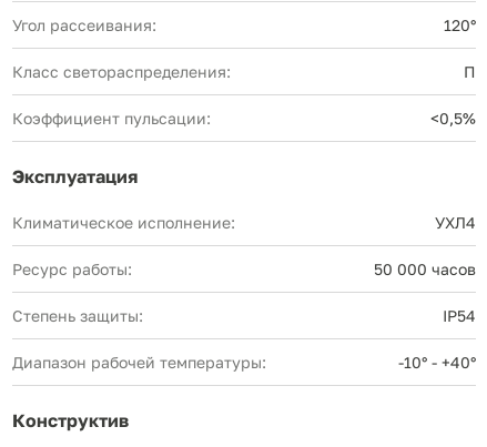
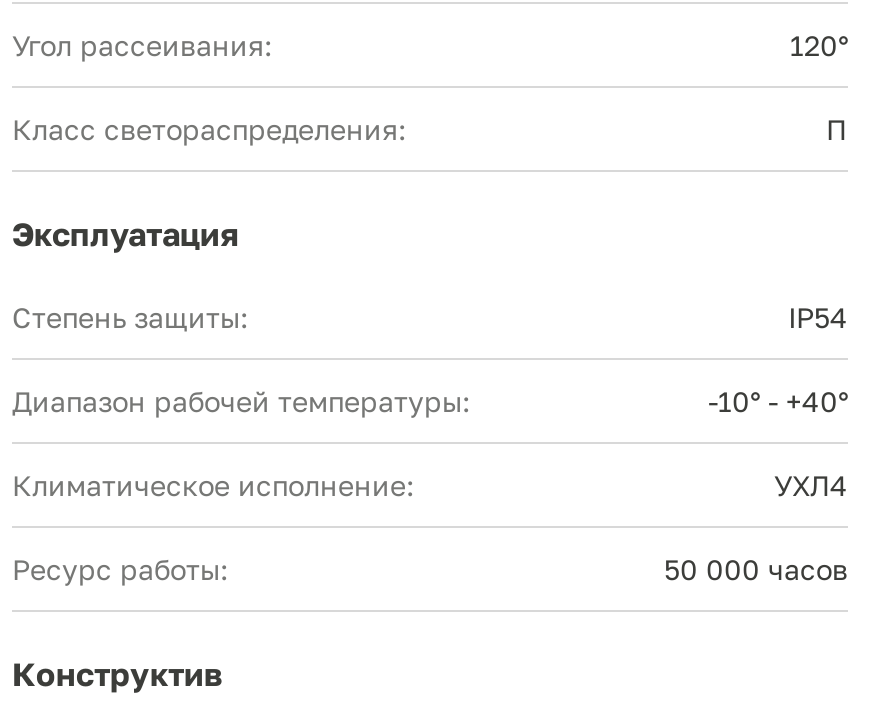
- Коэффициент пульсации:
- <0,5%

moved down: Климатическое исполнение: | УХЛ4 | Ресурс работы: | 50 000 часов

moved up: Степень защиты: | IP54 | Диапазон рабочей температуры: | -10° - +40°
